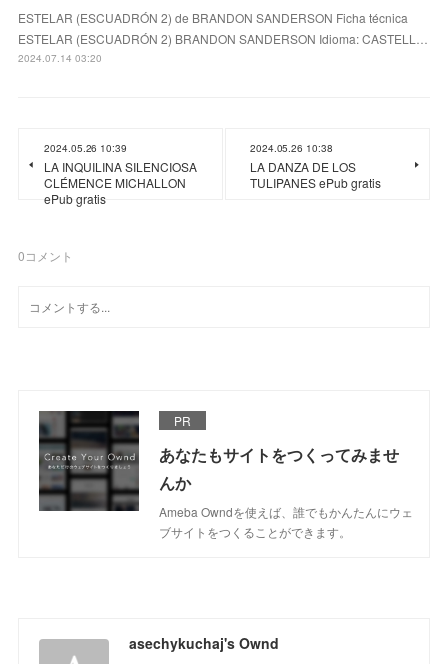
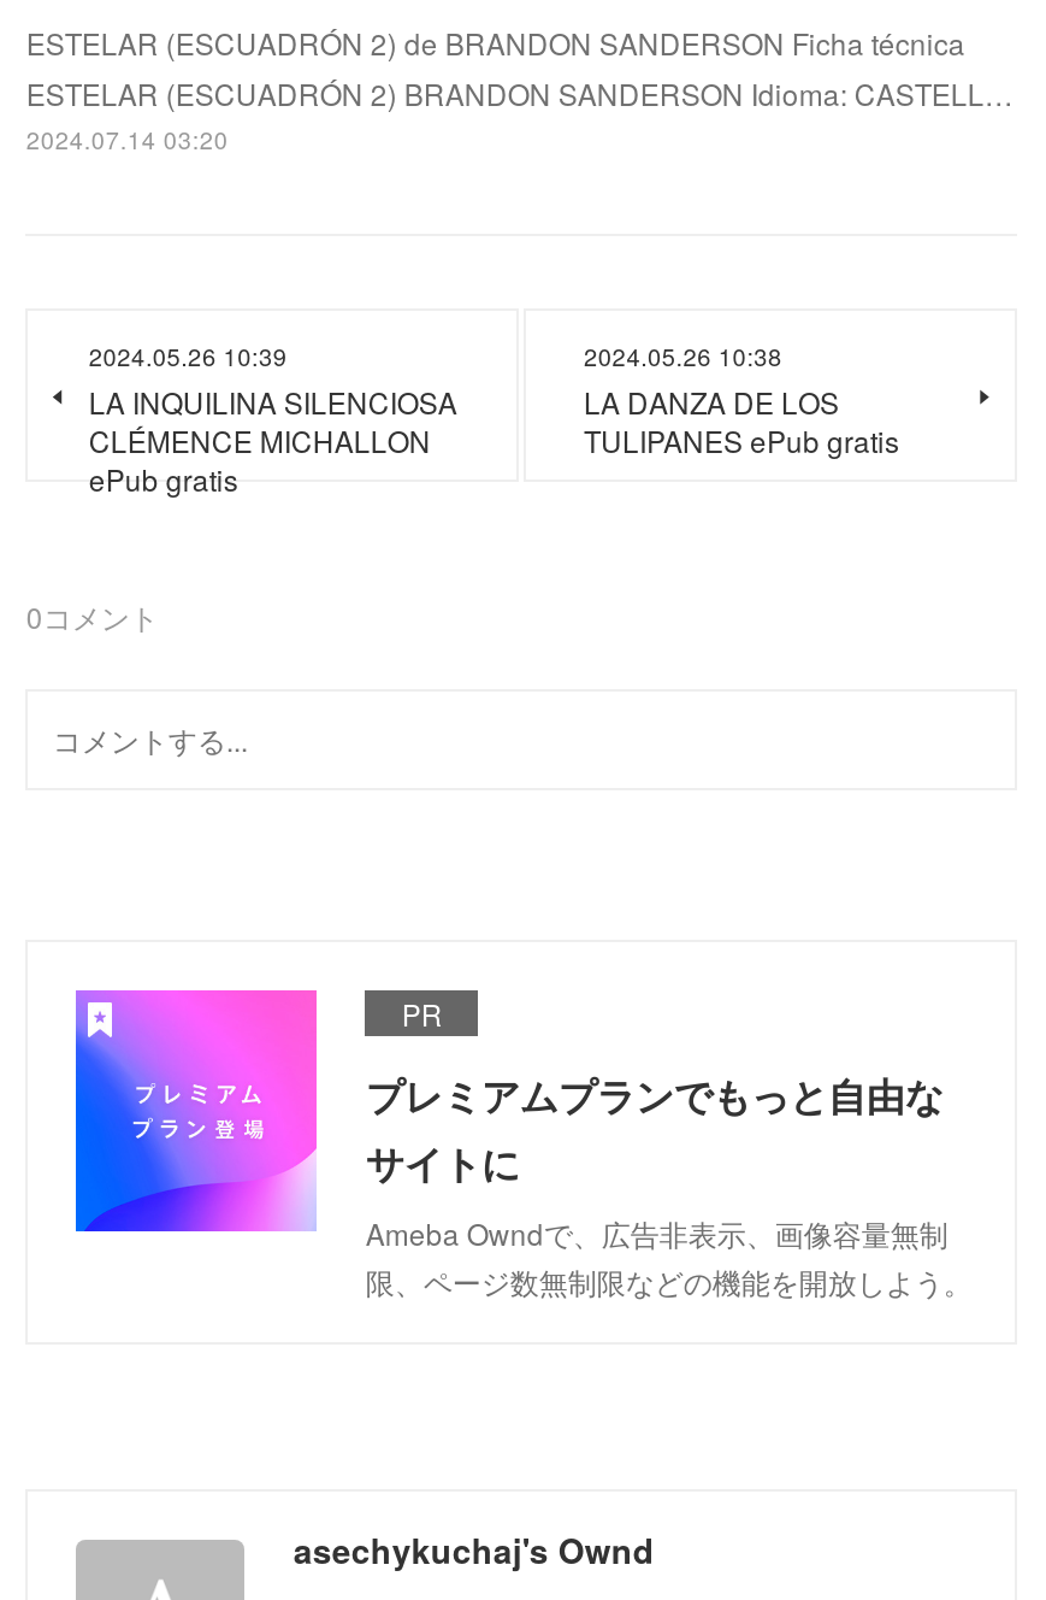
- [image]
- あなたもサイトをつくってみませ
- んか
- Ameba Owndを使えば、誰でもかんたんにウェ
- ブサイトをつくることができます。
+ [image]
+ プレミアムプランでもっと自由な
+ サイトに
+ Ameba Owndで、広告非表示、画像容量無制
+ 限、ページ数無制限などの機能を開放しよう。
